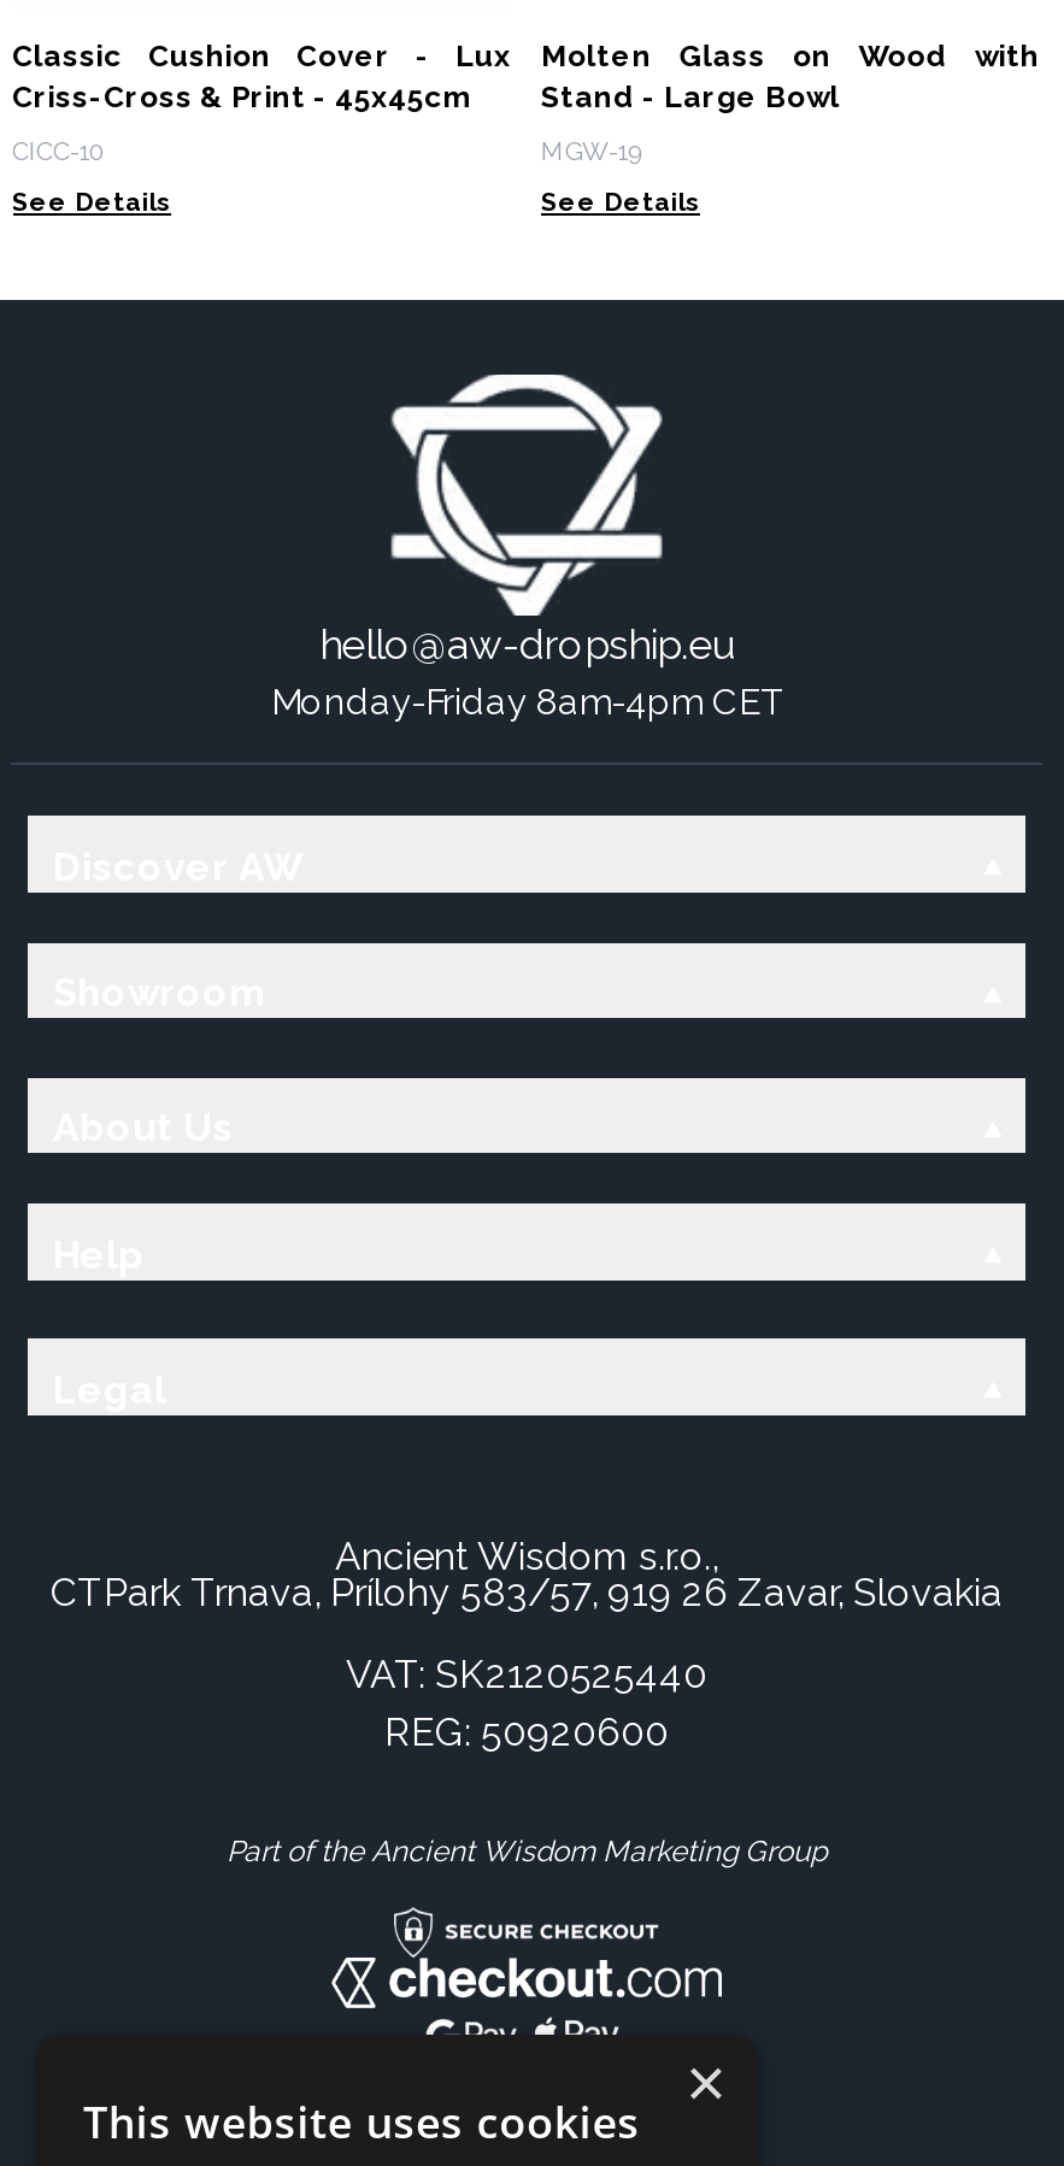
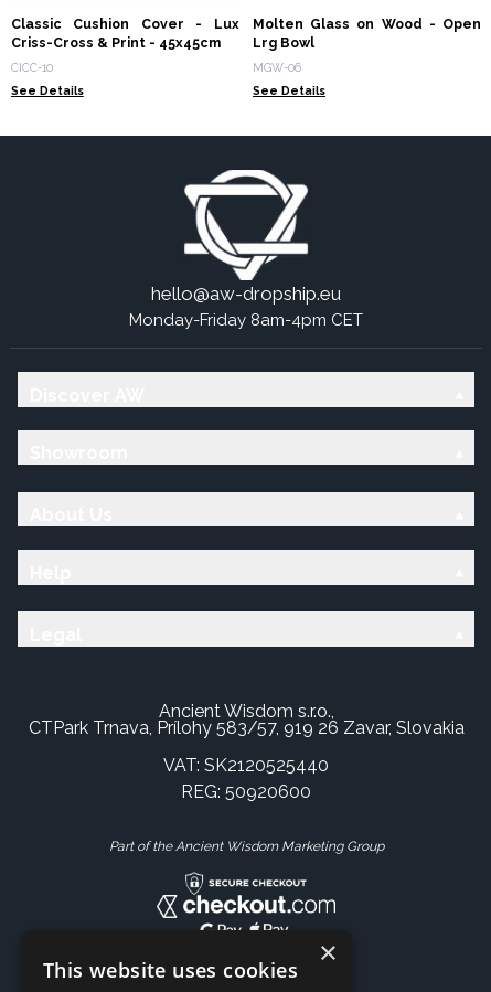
- Molten Glass on Wood with
- Stand - Large Bowl
+ Molten Glass on Wood - Open
+ Lrg Bowl

- MGW-19
+ MGW-06
